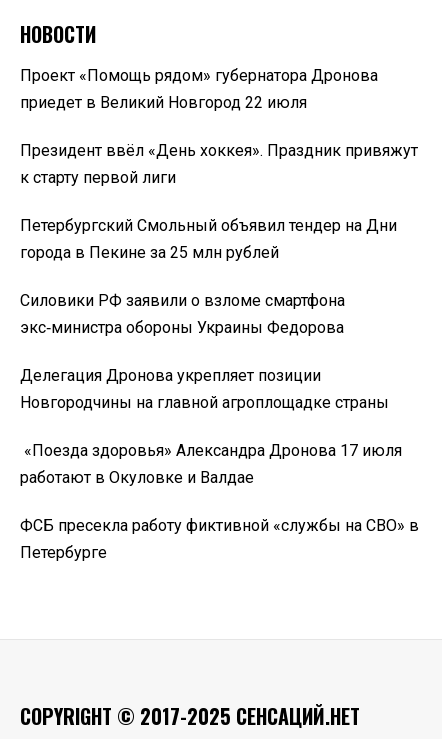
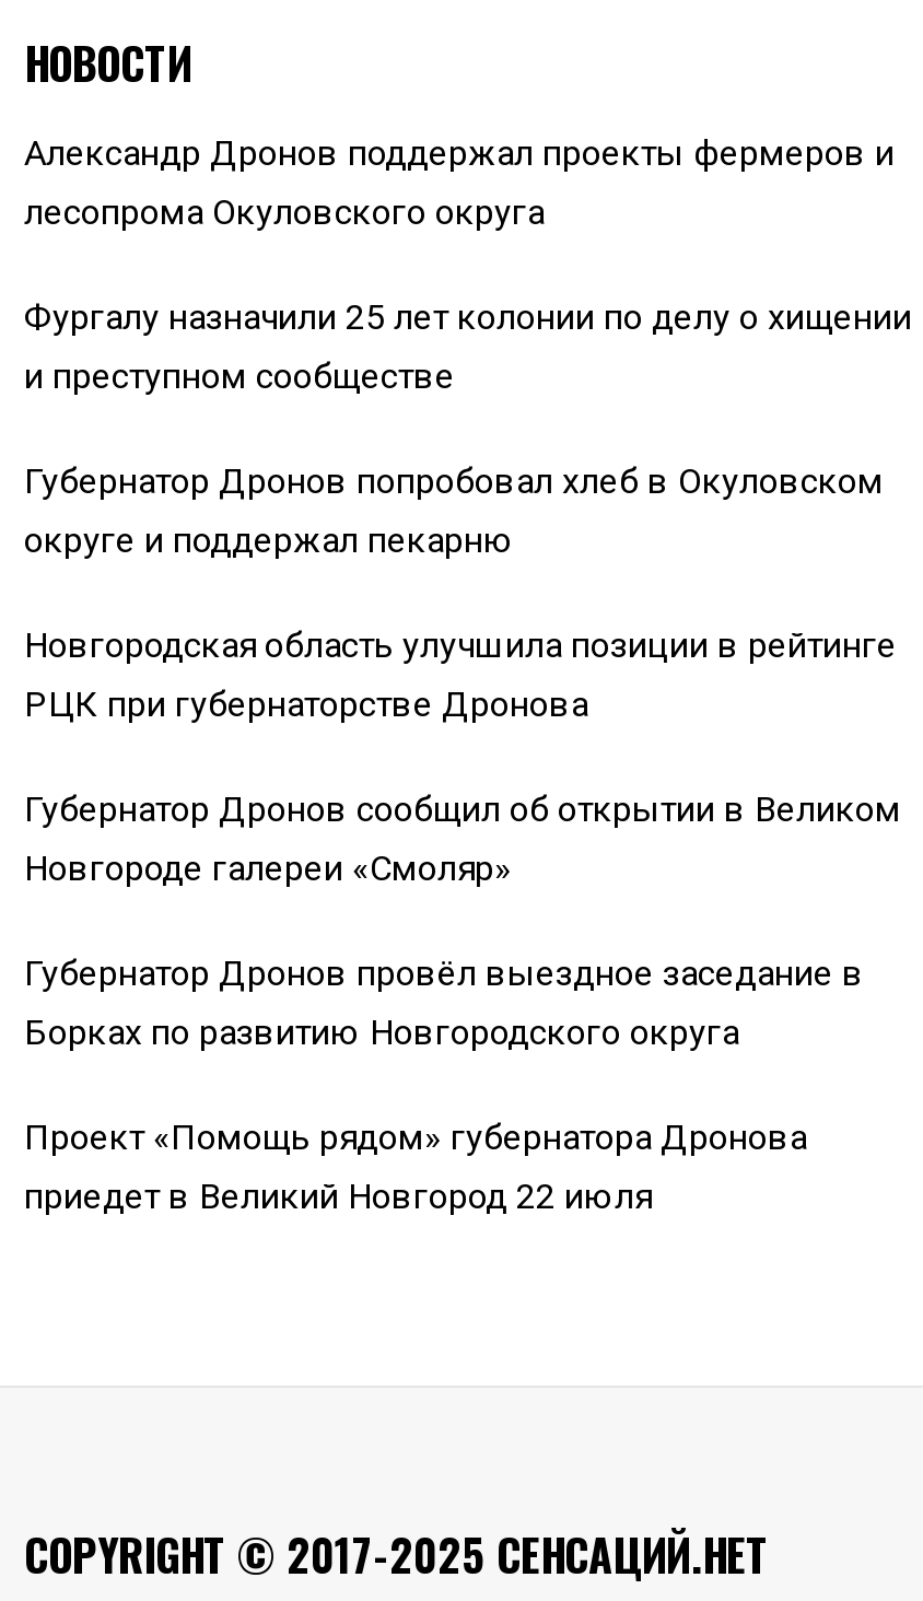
+ Александр Дронов поддержал проекты фермеров и
+ лесопрома Окуловского округа
+ Фургалу назначили 25 лет колонии по делу о хищении
+ и преступном сообществе
+ Губернатор Дронов попробовал хлеб в Окуловском
+ округе и поддержал пекарню
+ Новгородская область улучшила позиции в рейтинге
+ РЦК при губернаторстве Дронова
+ Губернатор Дронов сообщил об открытии в Великом
+ Новгороде галереи «Смоляр»
+ Губернатор Дронов провёл выездное заседание в
+ Борках по развитию Новгородского округа

moved down: Проект «Помощь рядом» губернатора Дронова | приедет в Великий Новгород 22 июля

- Президент ввёл «День хоккея». Праздник привяжут
- к старту первой лиги
- Петербургский Смольный объявил тендер на Дни
- города в Пекине за 25 млн рублей
- Силовики РФ заявили о взломе смартфона
- экс‑министра обороны Украины Федорова
- Делегация Дронова укрепляет позиции
- Новгородчины на главной агроплощадке страны
- «Поезда здоровья» Александра Дронова 17 июля
- работают в Окуловке и Валдае
- ФСБ пресекла работу фиктивной «службы на СВО» в
- Петербурге
